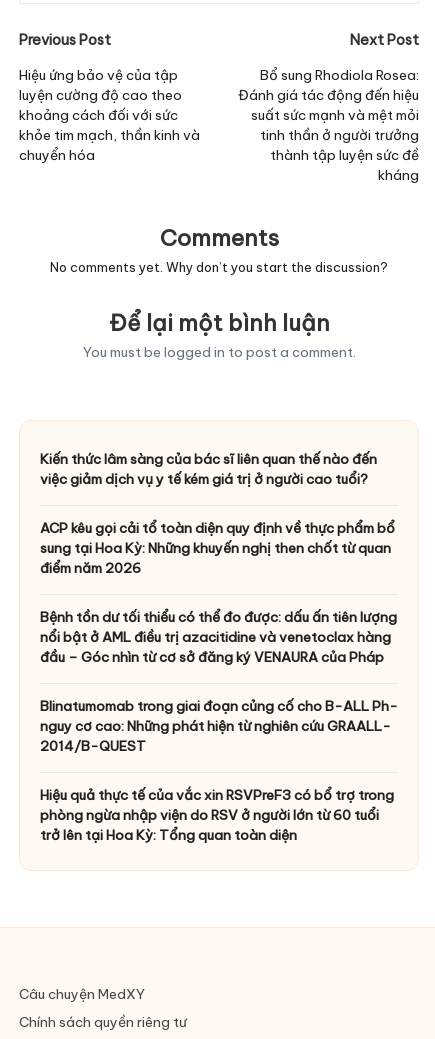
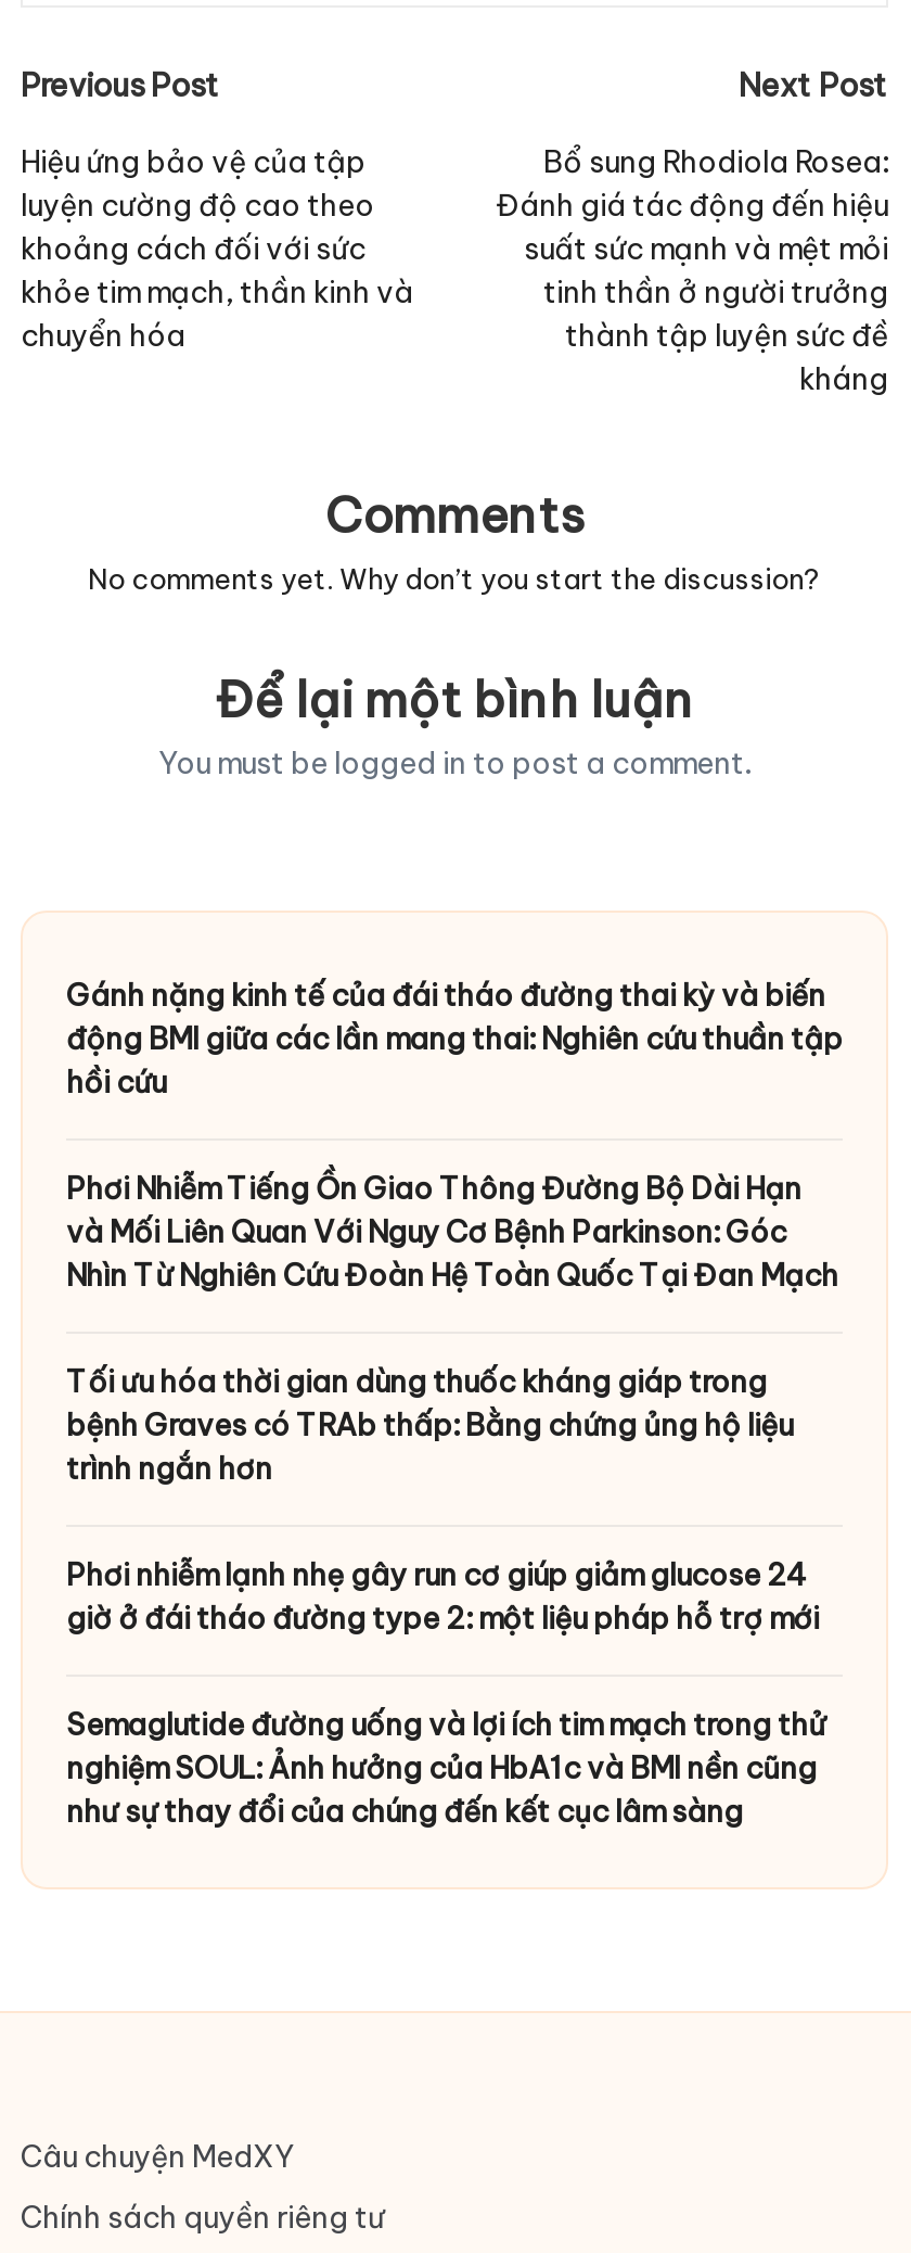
- Kiến thức lâm sàng của bác sĩ liên quan thế nào đến
- việc giảm dịch vụ y tế kém giá trị ở người cao tuổi?
+ Gánh nặng kinh tế của đái tháo đường thai kỳ và biến
+ động BMI giữa các lần mang thai: Nghiên cứu thuần tập
+ hồi cứu

- ACP kêu gọi cải tổ toàn diện quy định về thực phẩm bổ
- sung tại Hoa Kỳ: Những khuyến nghị then chốt từ quan
- điểm năm 2026
+ Phơi Nhiễm Tiếng Ồn Giao Thông Đường Bộ Dài Hạn
+ và Mối Liên Quan Với Nguy Cơ Bệnh Parkinson: Góc
+ Nhìn Từ Nghiên Cứu Đoàn Hệ Toàn Quốc Tại Đan Mạch

- Bệnh tồn dư tối thiểu có thể đo được: dấu ấn tiên lượng
- nổi bật ở AML điều trị azacitidine và venetoclax hàng
- đầu – Góc nhìn từ cơ sở đăng ký VENAURA của Pháp
+ Tối ưu hóa thời gian dùng thuốc kháng giáp trong
+ bệnh Graves có TRAb thấp: Bằng chứng ủng hộ liệu
+ trình ngắn hơn

- Blinatumomab trong giai đoạn củng cố cho B-ALL Ph-
- nguy cơ cao: Những phát hiện từ nghiên cứu GRAALL-
- 2014/B-QUEST
+ Phơi nhiễm lạnh nhẹ gây run cơ giúp giảm glucose 24
+ giờ ở đái tháo đường type 2: một liệu pháp hỗ trợ mới

- Hiệu quả thực tế của vắc xin RSVPreF3 có bổ trợ trong
- phòng ngừa nhập viện do RSV ở người lớn từ 60 tuổi
- trở lên tại Hoa Kỳ: Tổng quan toàn diện
+ Semaglutide đường uống và lợi ích tim mạch trong thử
+ nghiệm SOUL: Ảnh hưởng của HbA1c và BMI nền cũng
+ như sự thay đổi của chúng đến kết cục lâm sàng
